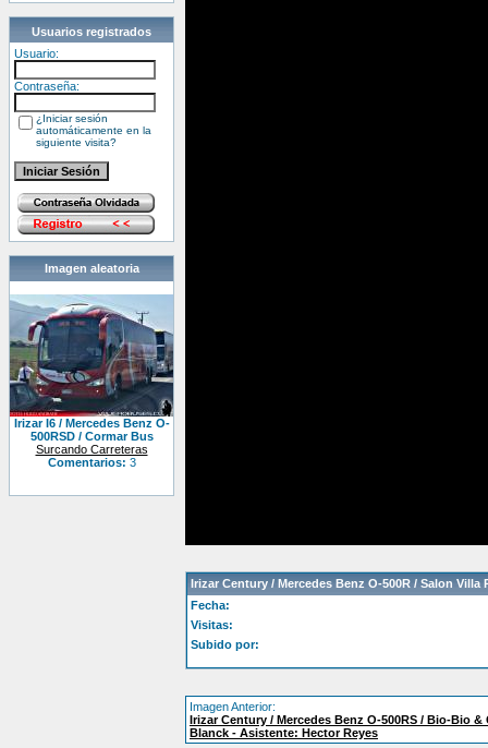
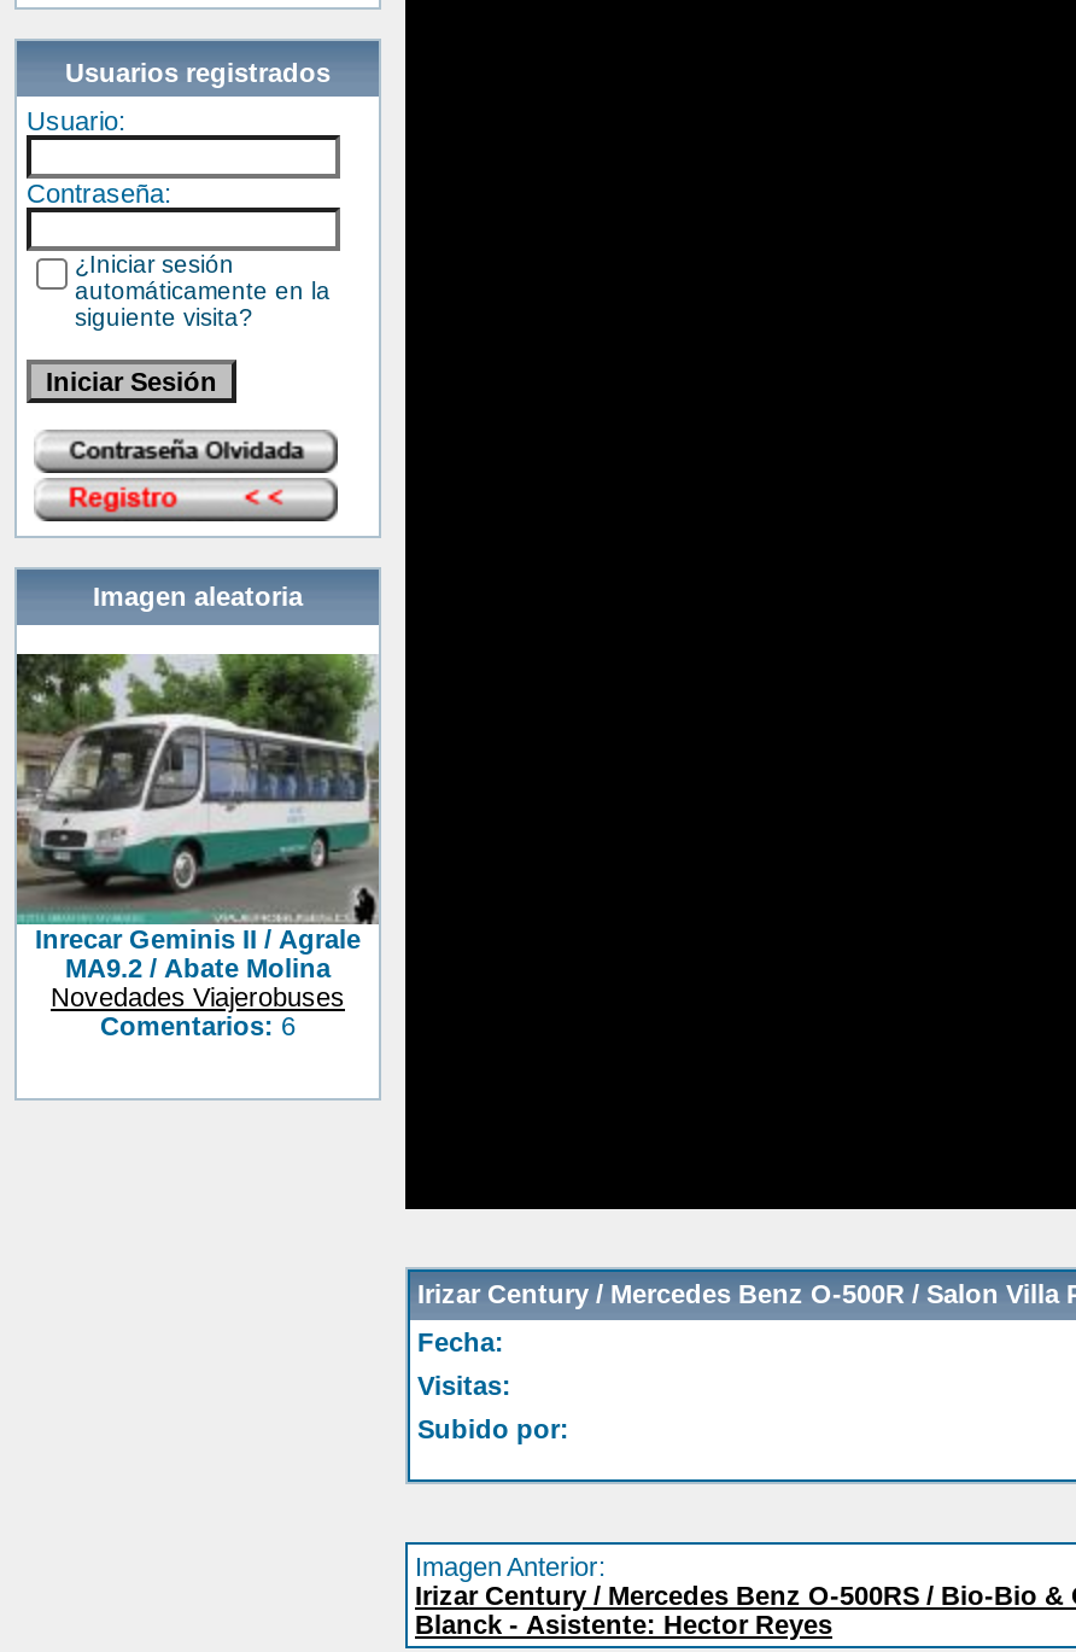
- [image]
- Irizar I6 / Mercedes Benz O-
- 500RSD / Cormar Bus
- Surcando Carreteras
- Comentarios:3
+ [image]
+ Inrecar Geminis II / Agrale
+ MA9.2 / Abate Molina
+ Novedades Viajerobuses
+ Comentarios:6
